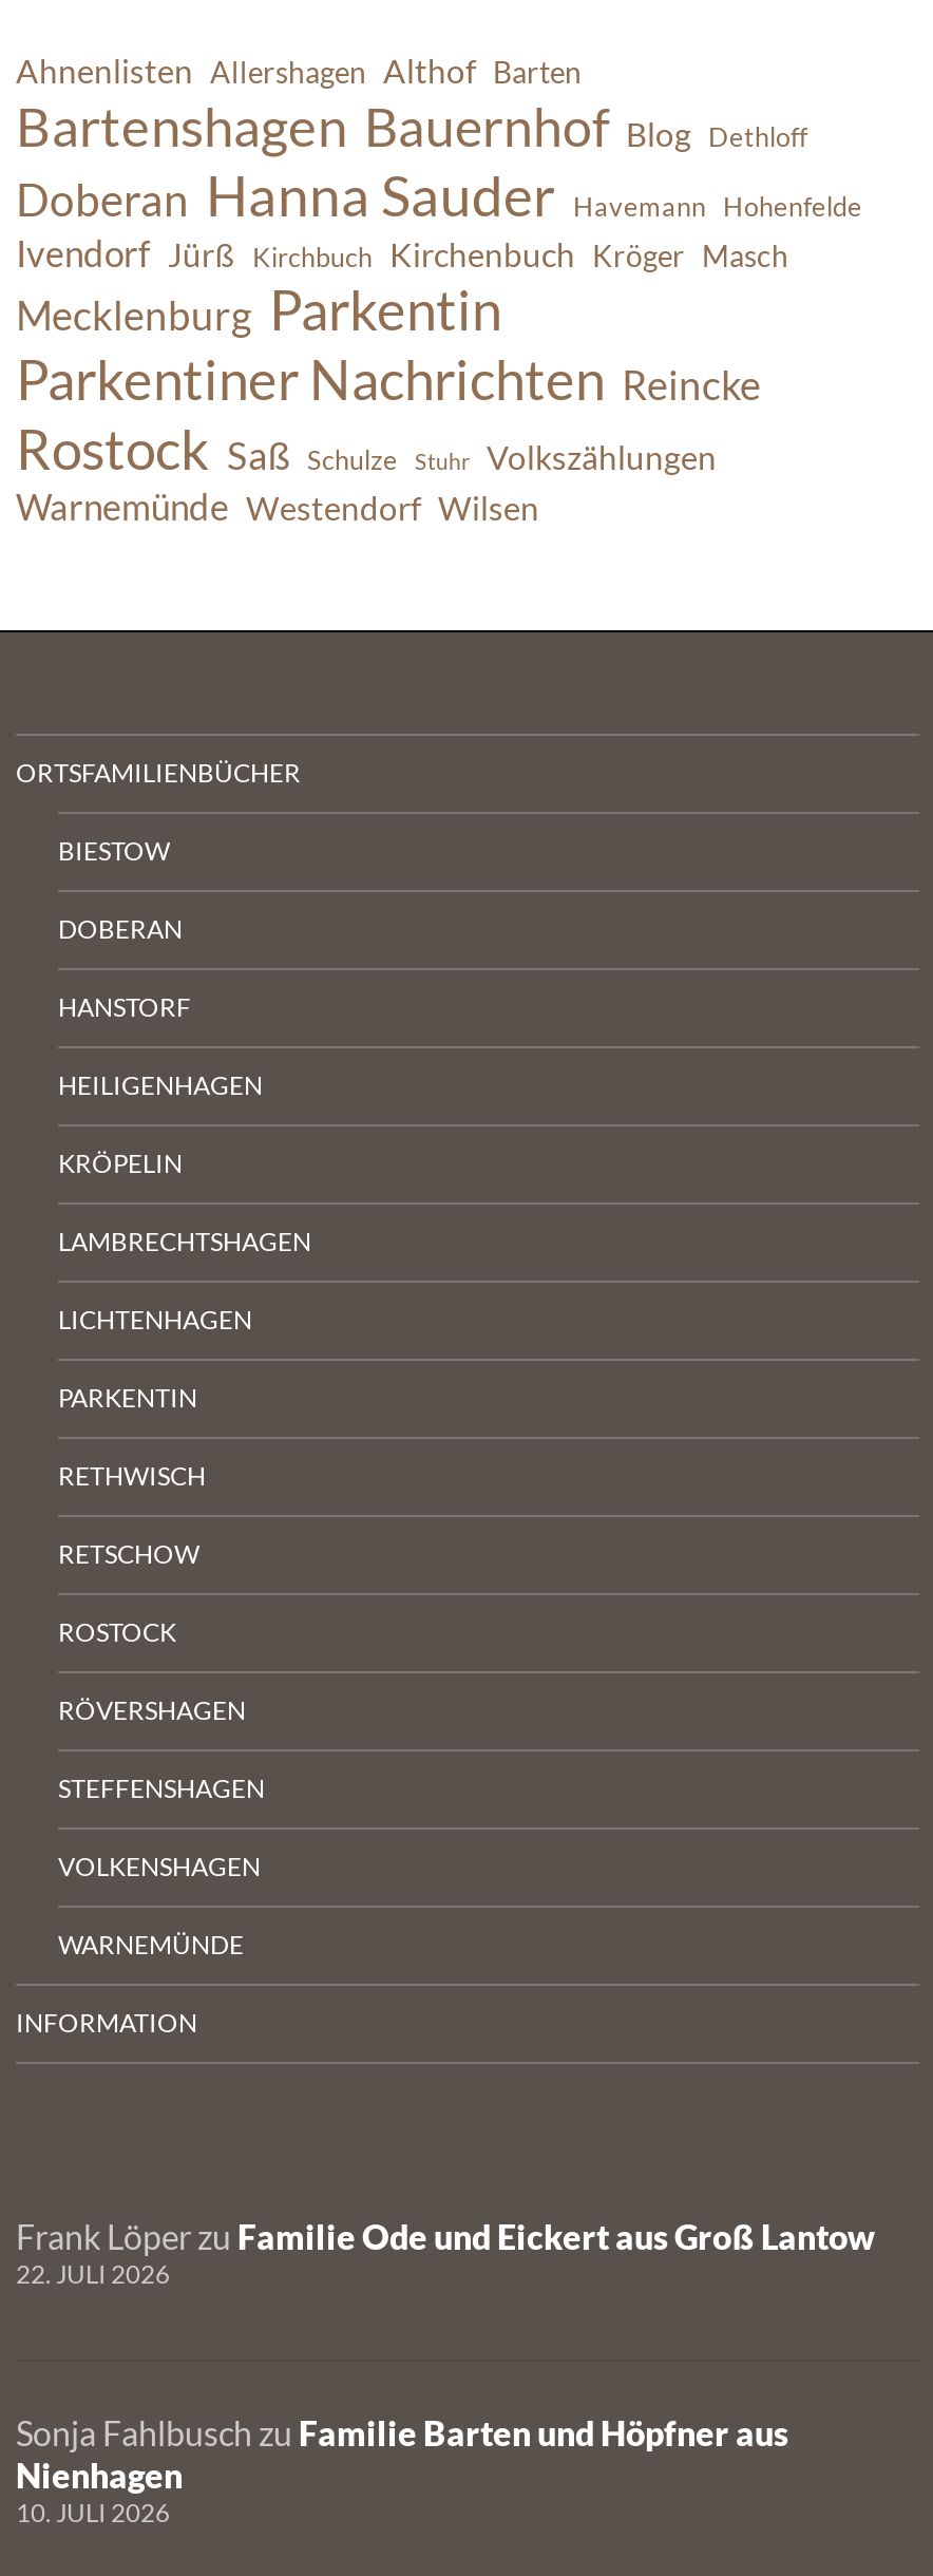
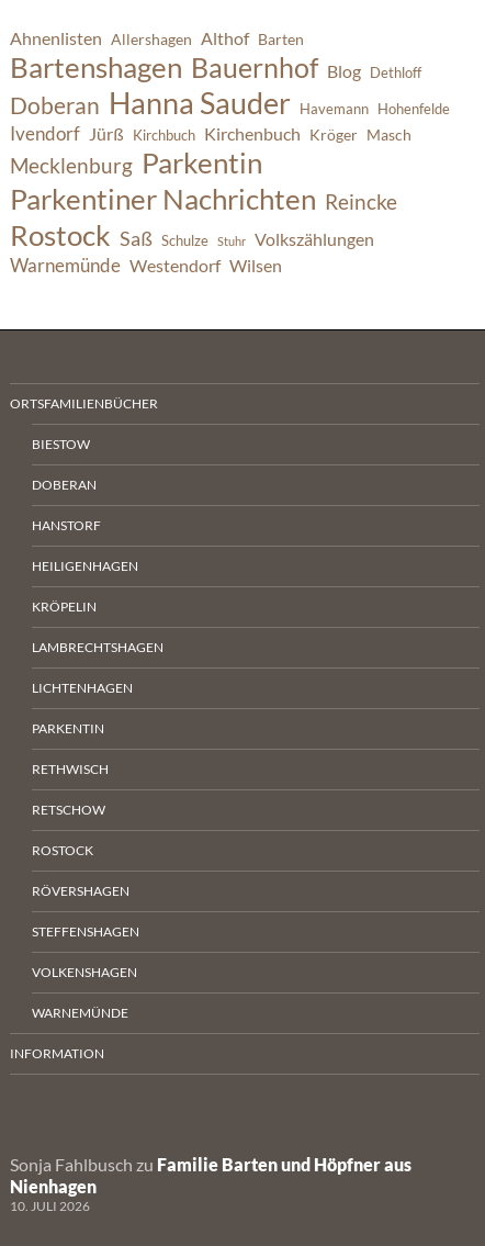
- Frank Löper zu Familie Ode und Eickert aus Groß Lantow
- 22. JULI 2026
